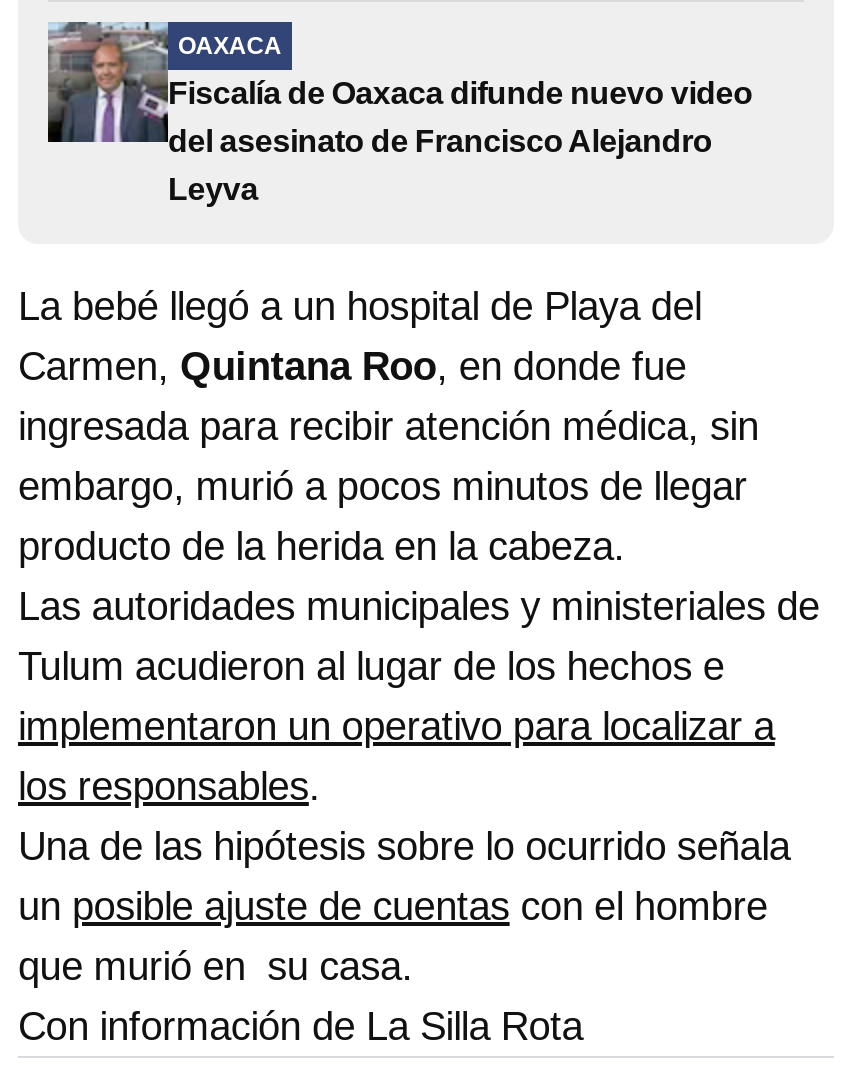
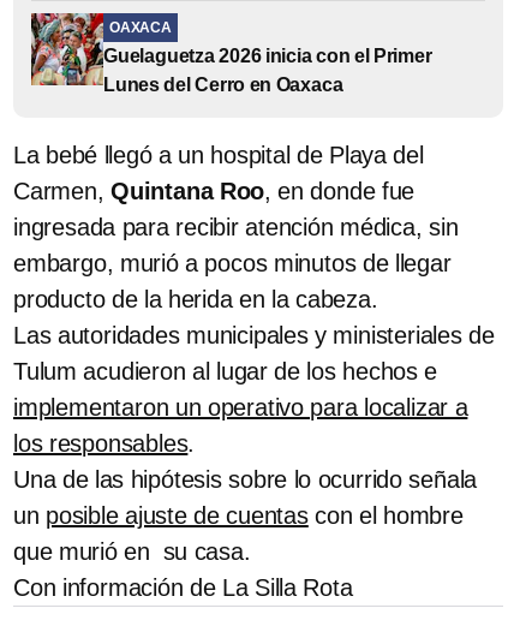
- [image]
- Fiscalía de Oaxaca difunde nuevo video
- del asesinato de Francisco Alejandro
- Leyva
+ [image]
+ Guelaguetza 2026 inicia con el Primer
+ Lunes del Cerro en Oaxaca
